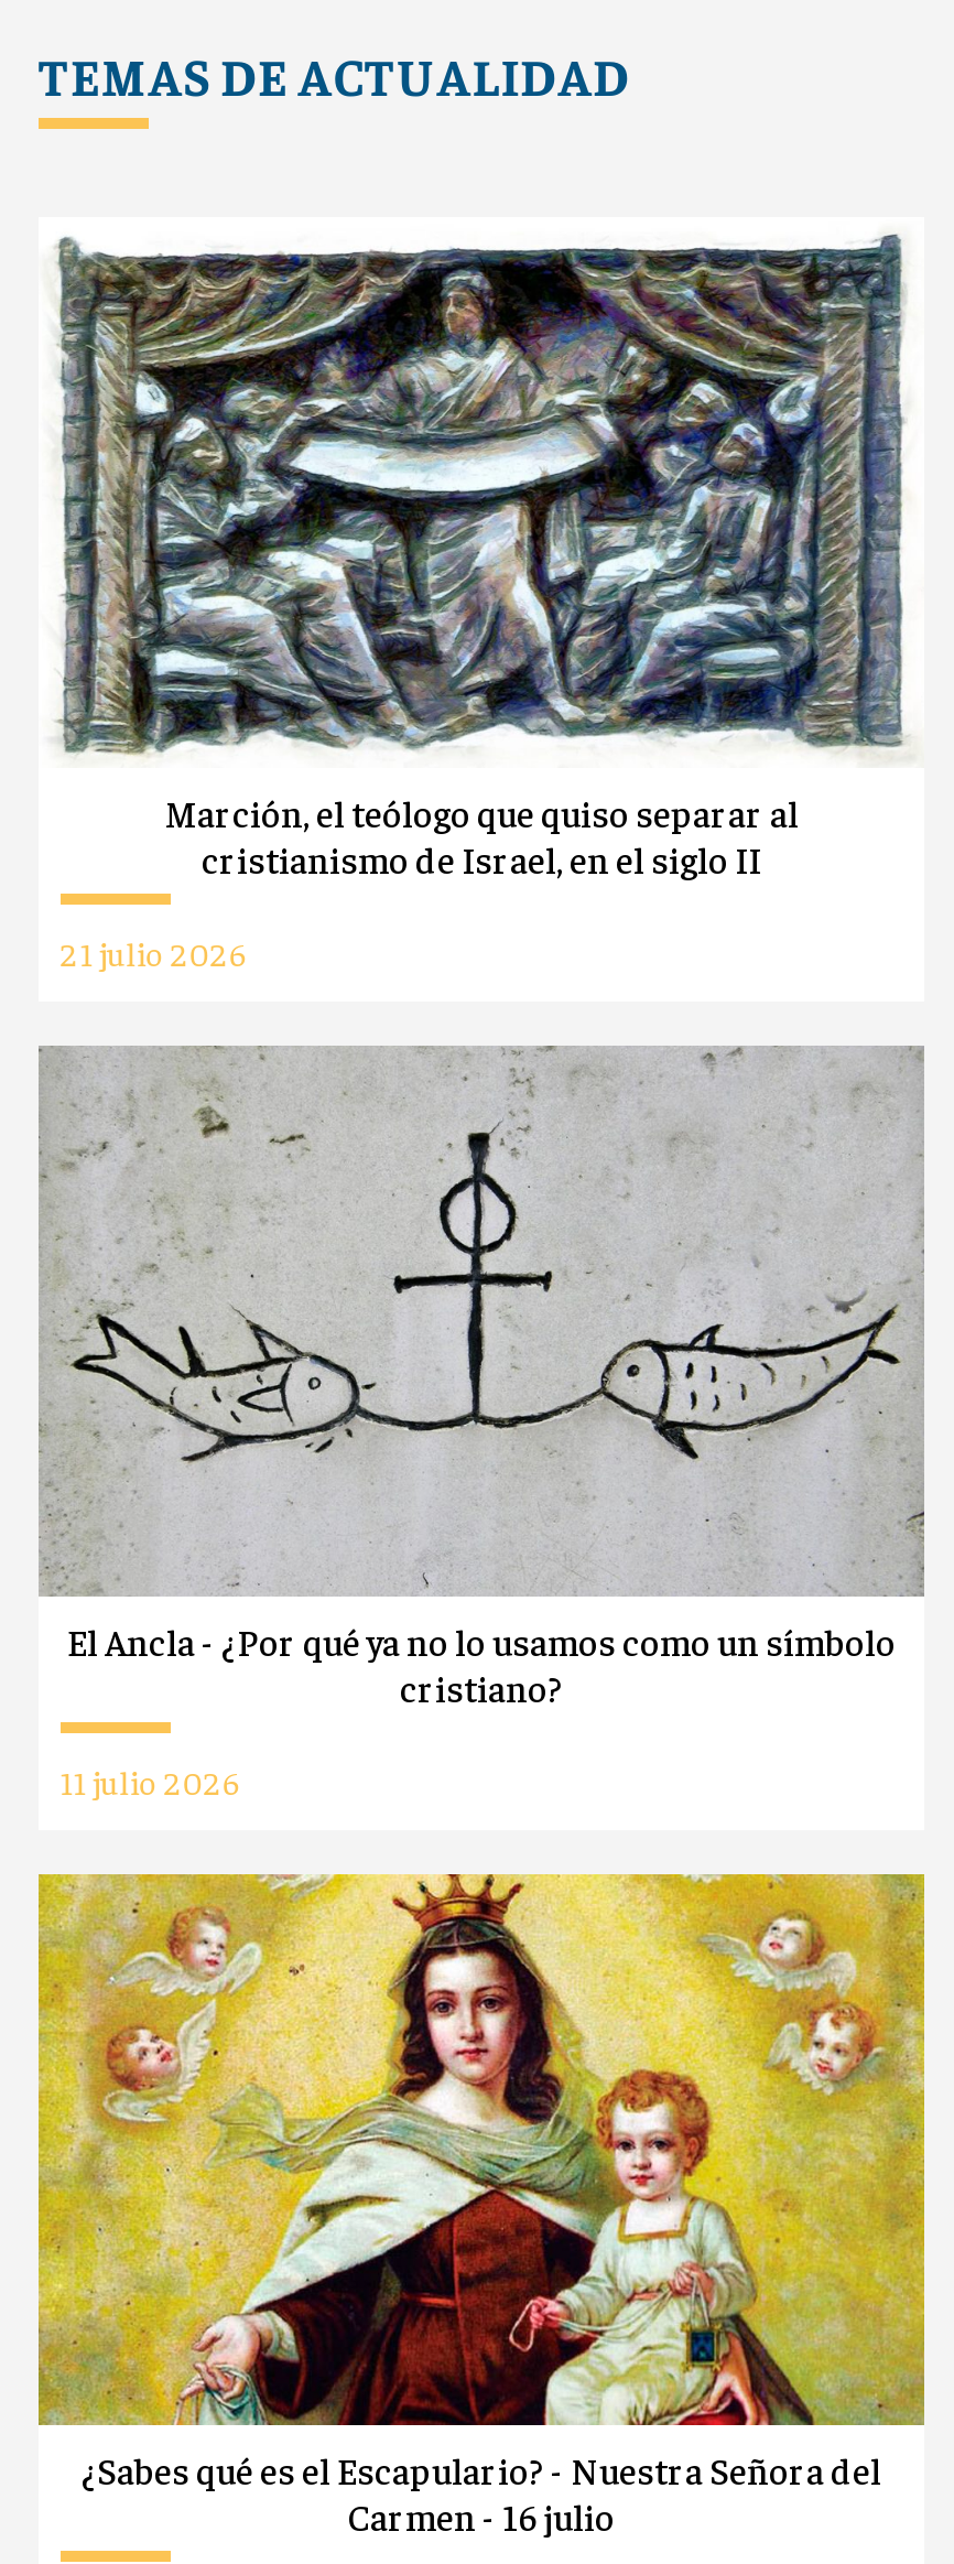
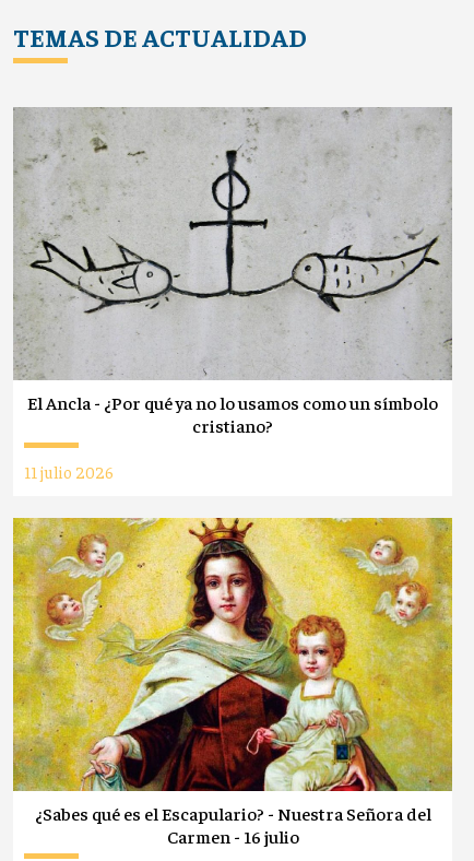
- [image]
- Marción, el teólogo que quiso separar al
- cristianismo de Israel, en el siglo II
- 21 julio 2026
